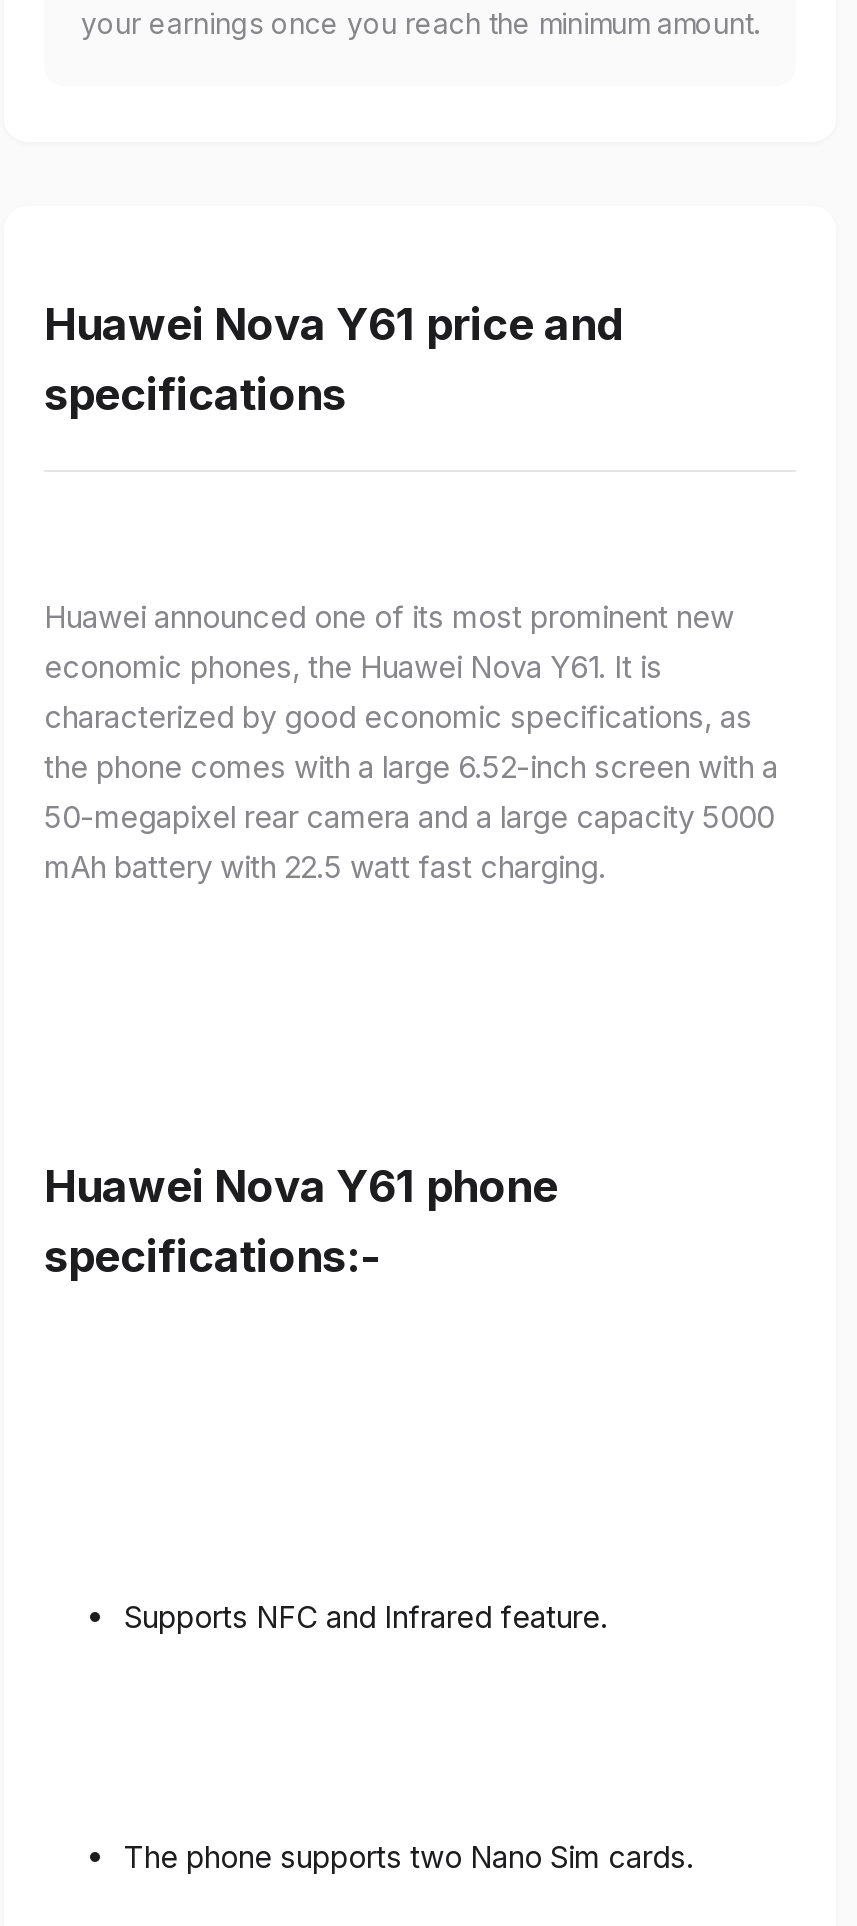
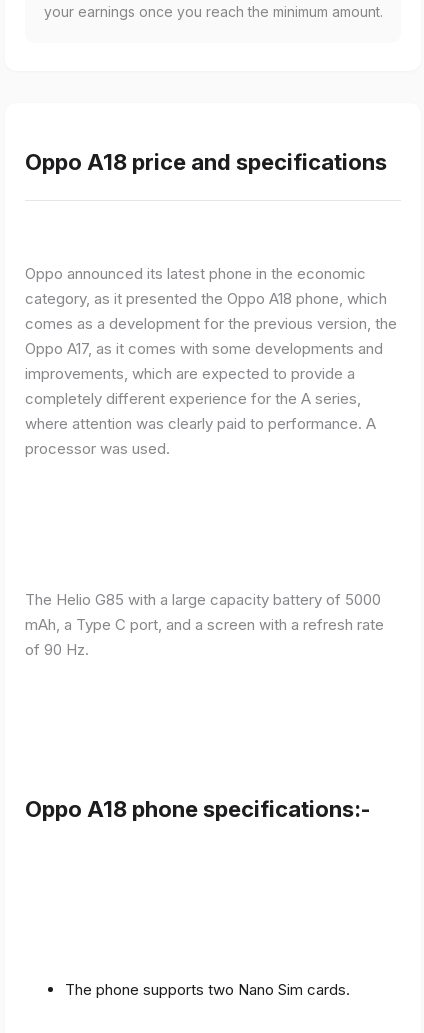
- Huawei Nova Y61 price and
- specifications
+ Oppo A18 price and specifications

- Huawei announced one of its most prominent new
- economic phones, the Huawei Nova Y61. It is
- characterized by good economic specifications, as
- the phone comes with a large 6.52-inch screen with a
- 50-megapixel rear camera and a large capacity 5000
- mAh battery with 22.5 watt fast charging.
+ Oppo announced its latest phone in the economic
+ category, as it presented the Oppo A18 phone, which
+ comes as a development for the previous version, the
+ Oppo A17, as it comes with some developments and
+ improvements, which are expected to provide a
+ completely different experience for the A series,
+ where attention was clearly paid to performance. A
+ processor was used.

- Huawei Nova Y61 phone
- specifications:-
+ The Helio G85 with a large capacity battery of 5000
+ mAh, a Type C port, and a screen with a refresh rate
+ of 90 Hz.

- Supports NFC and Infrared feature.
+ Oppo A18 phone specifications:-
